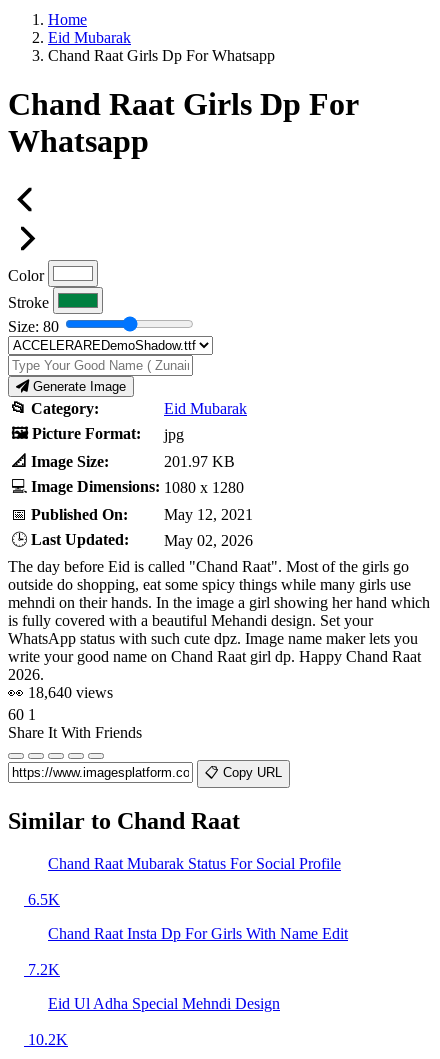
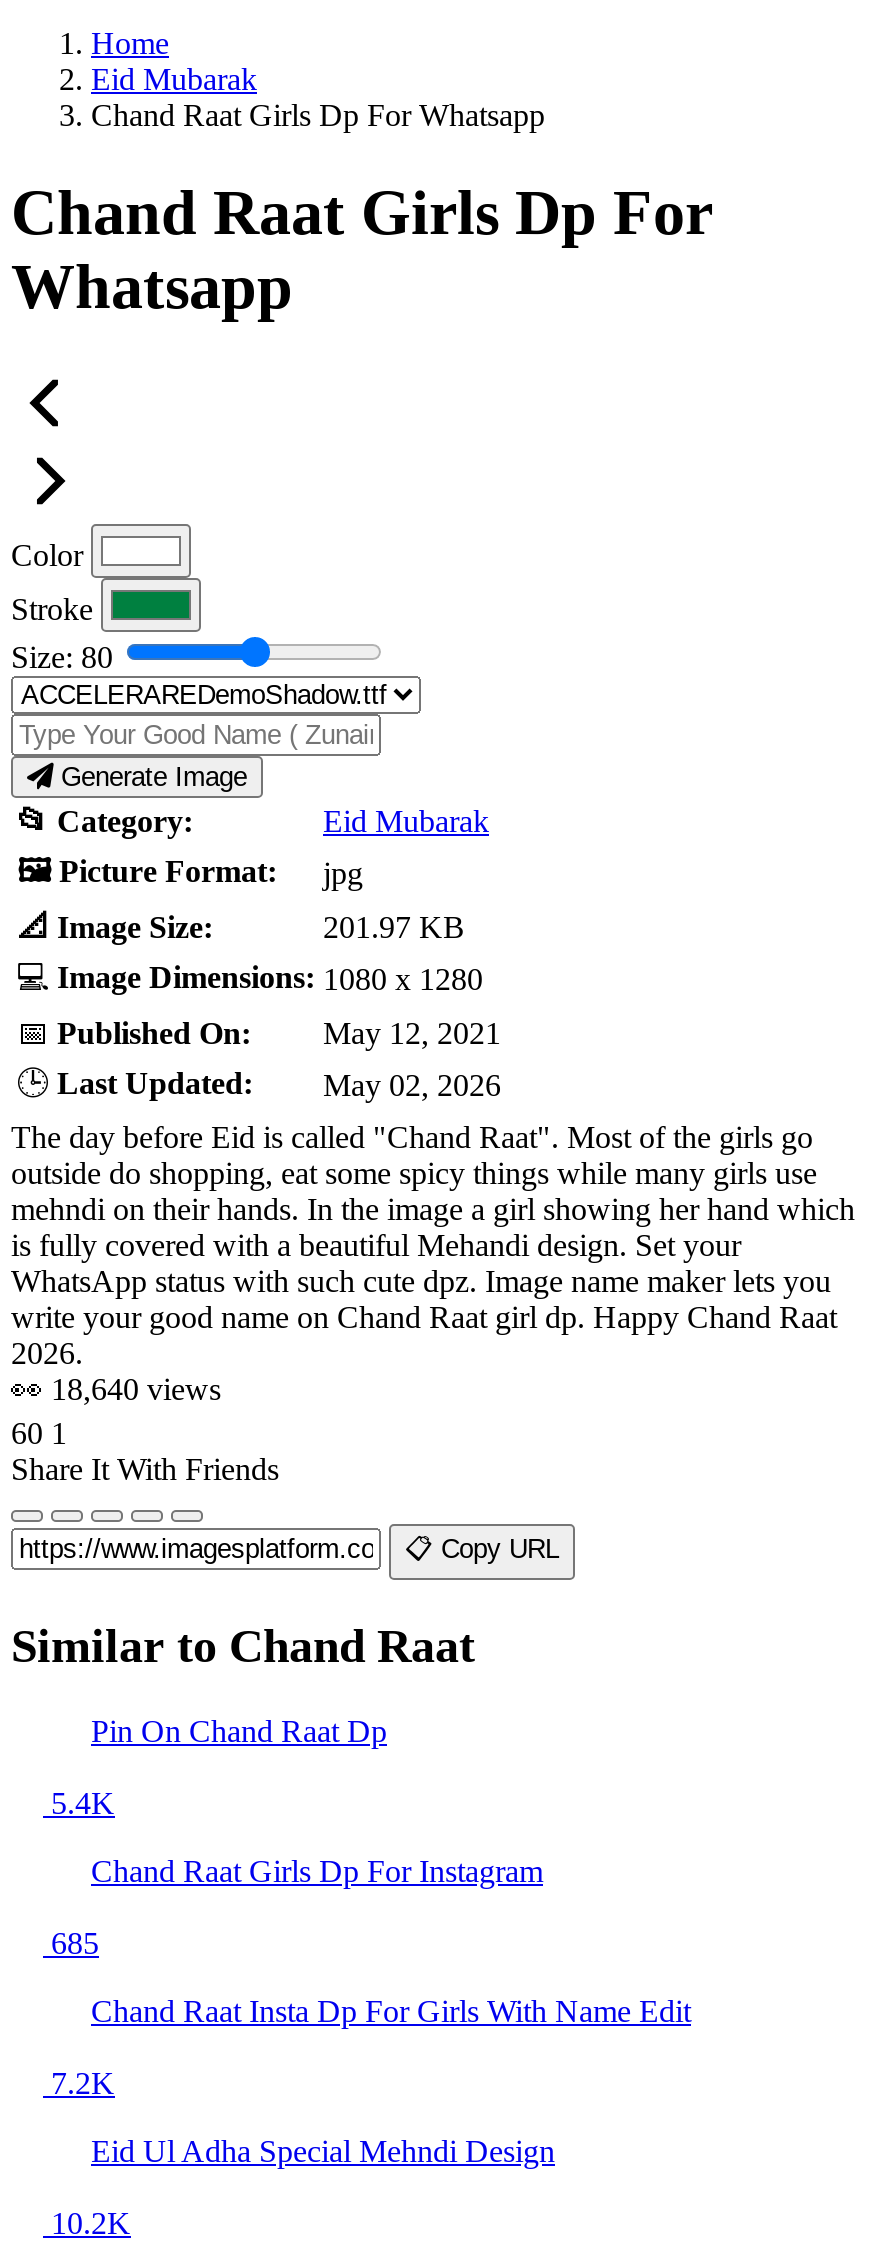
- Chand Raat Mubarak Status For Social Profile
- 6.5K
+ Pin On Chand Raat Dp
+ 5.4K
+ Chand Raat Girls Dp For Instagram
+ 685
